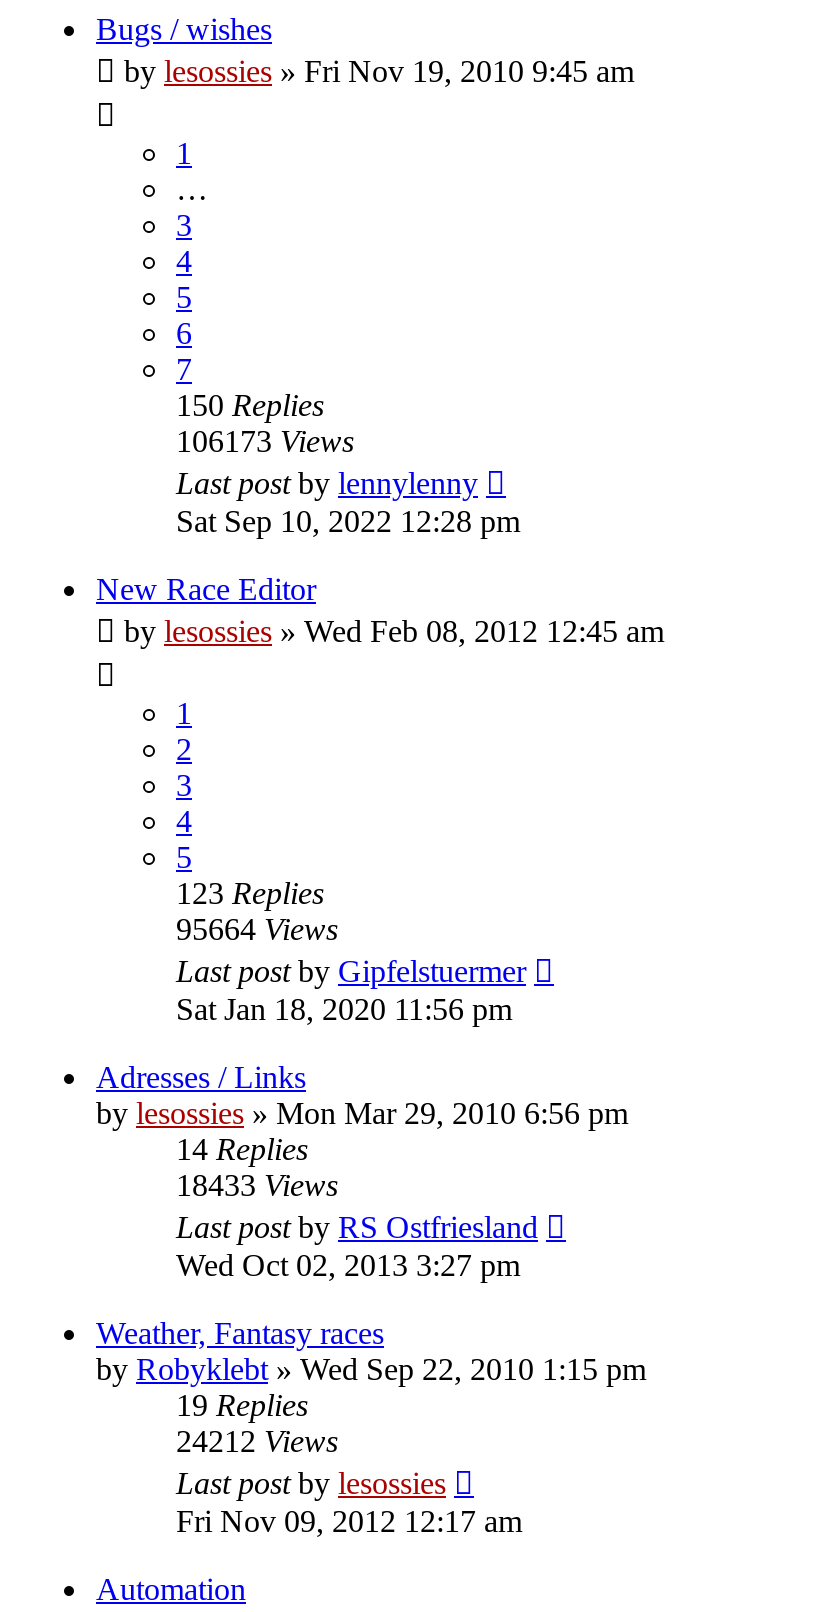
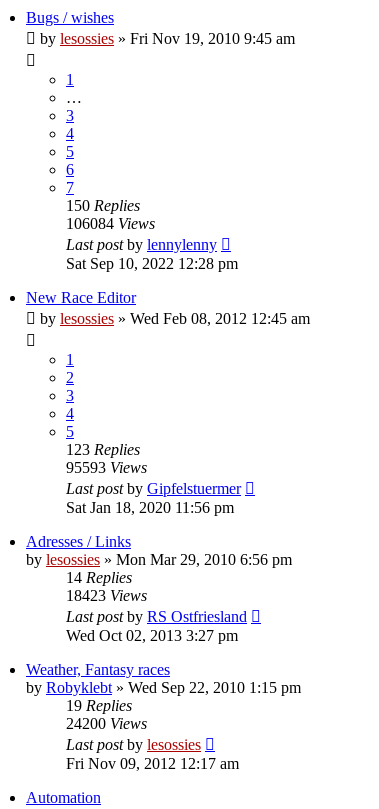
- 106173 Views
+ 106084 Views

- 95664 Views
+ 95593 Views

- 18433 Views
+ 18423 Views

- 24212 Views
+ 24200 Views
